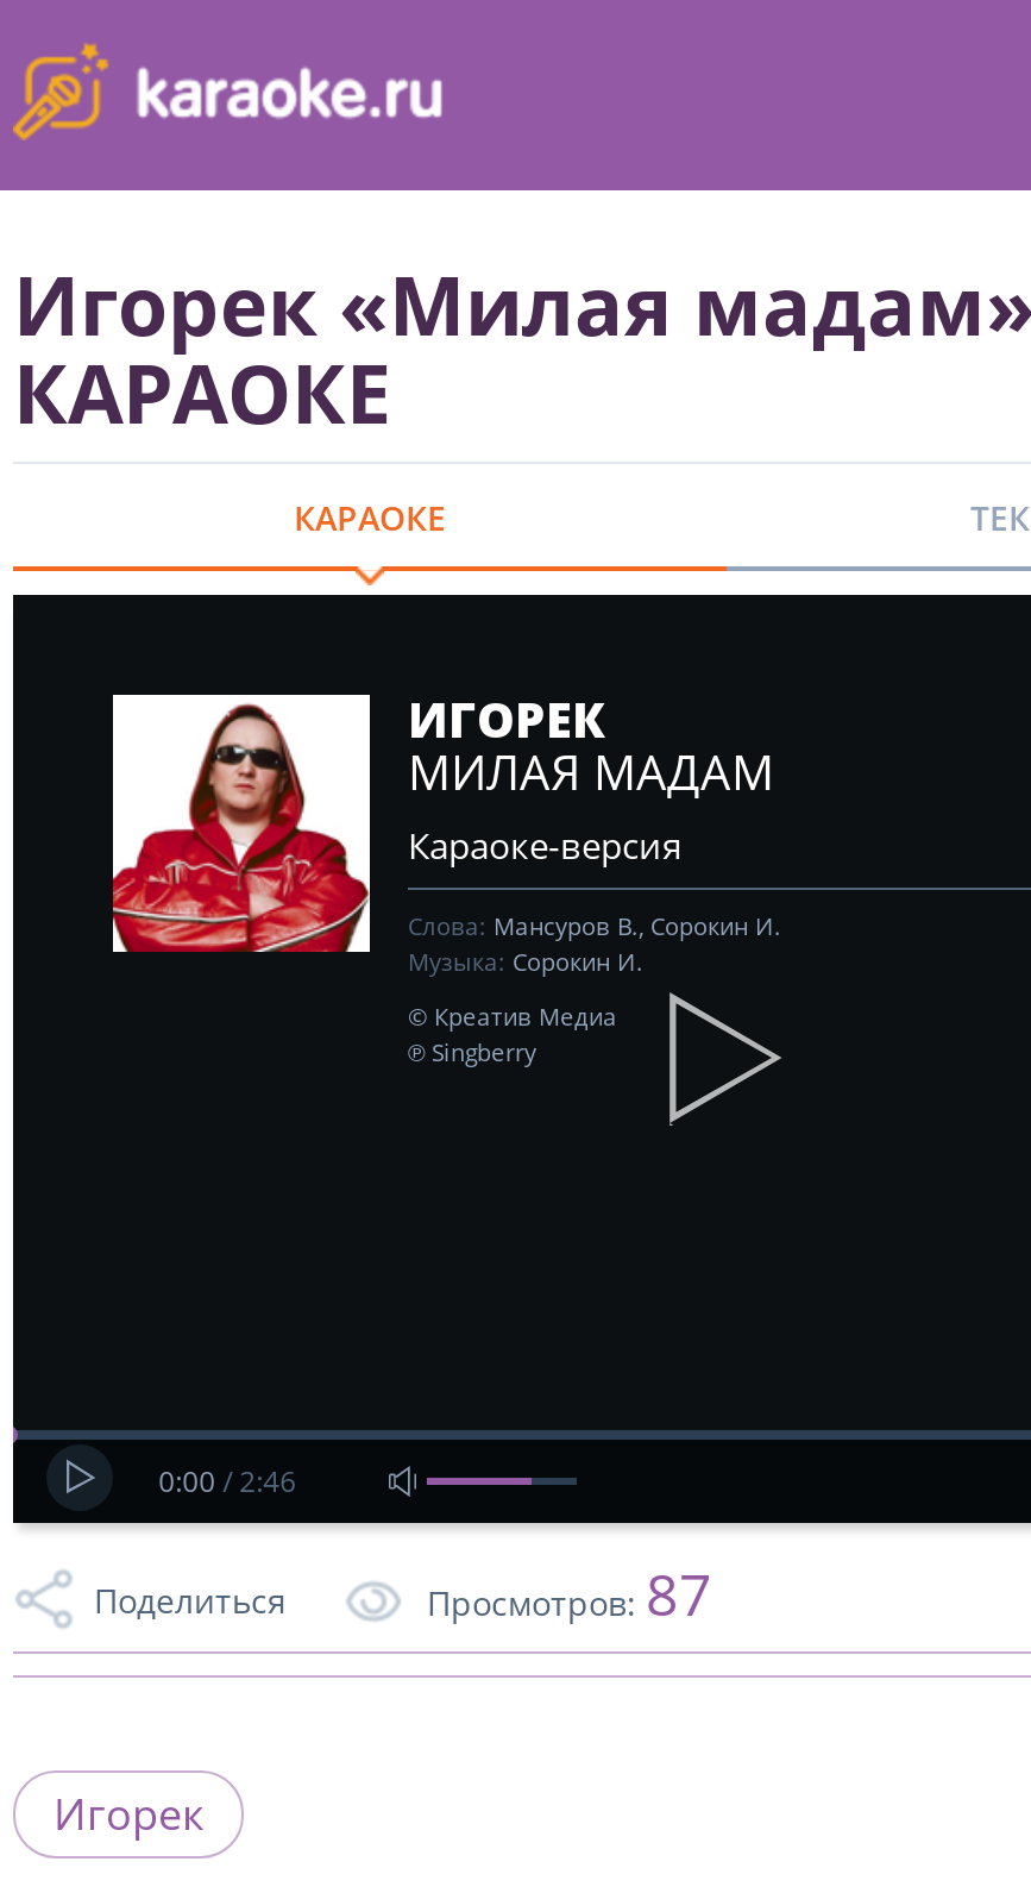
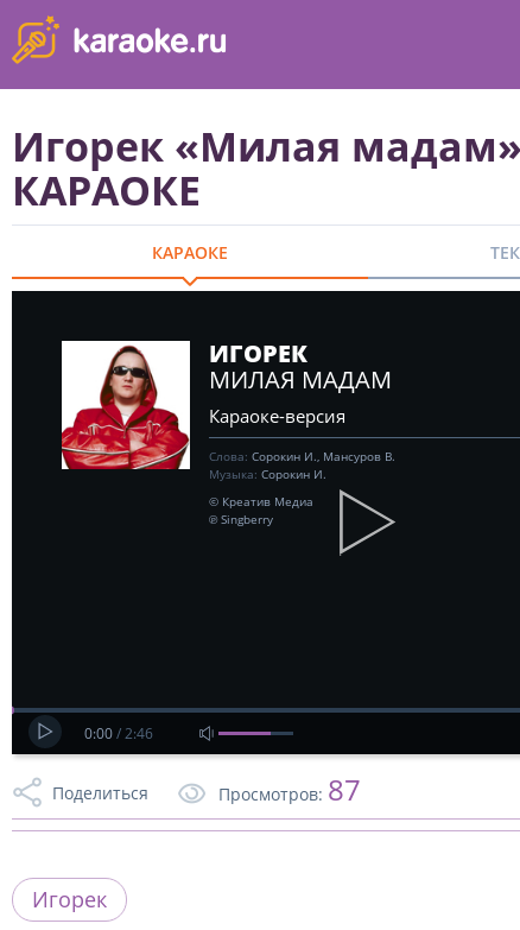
- Слова: Мансуров В., Сорокин И.
+ Слова: Сорокин И., Мансуров В.
